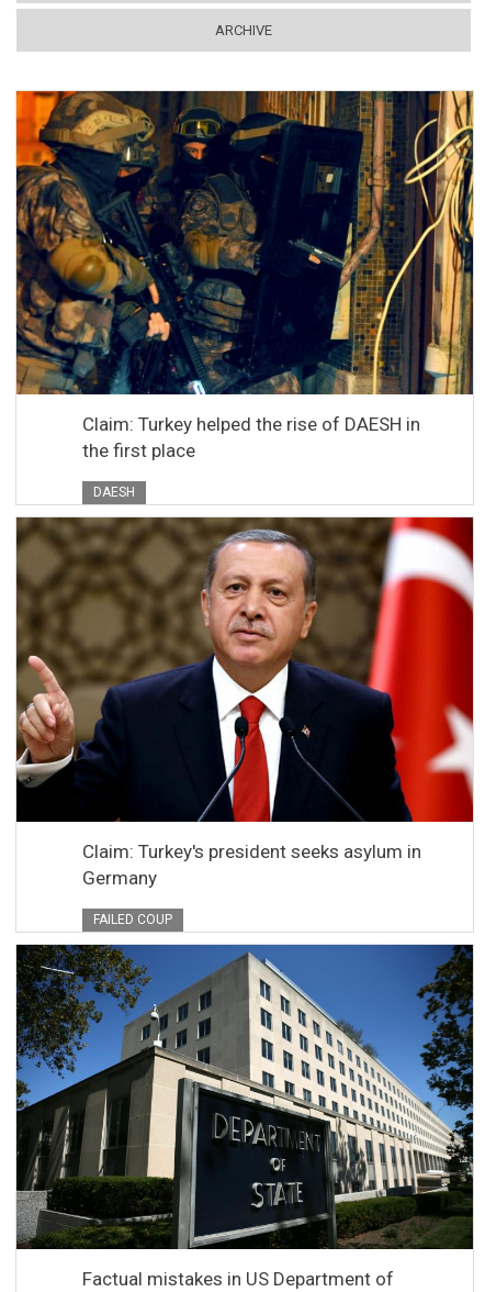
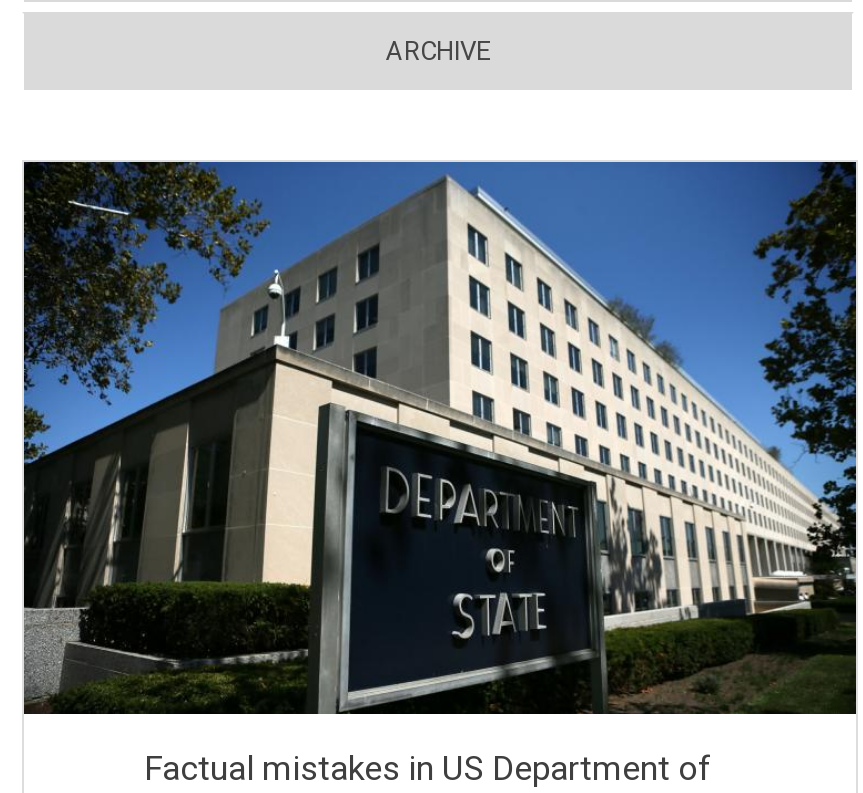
- [image]
- Claim: Turkey helped the rise of DAESH in
- the first place
- DAESH

- [image]
- Claim: Turkey's president seeks asylum in
- Germany
- FAILED COUP
